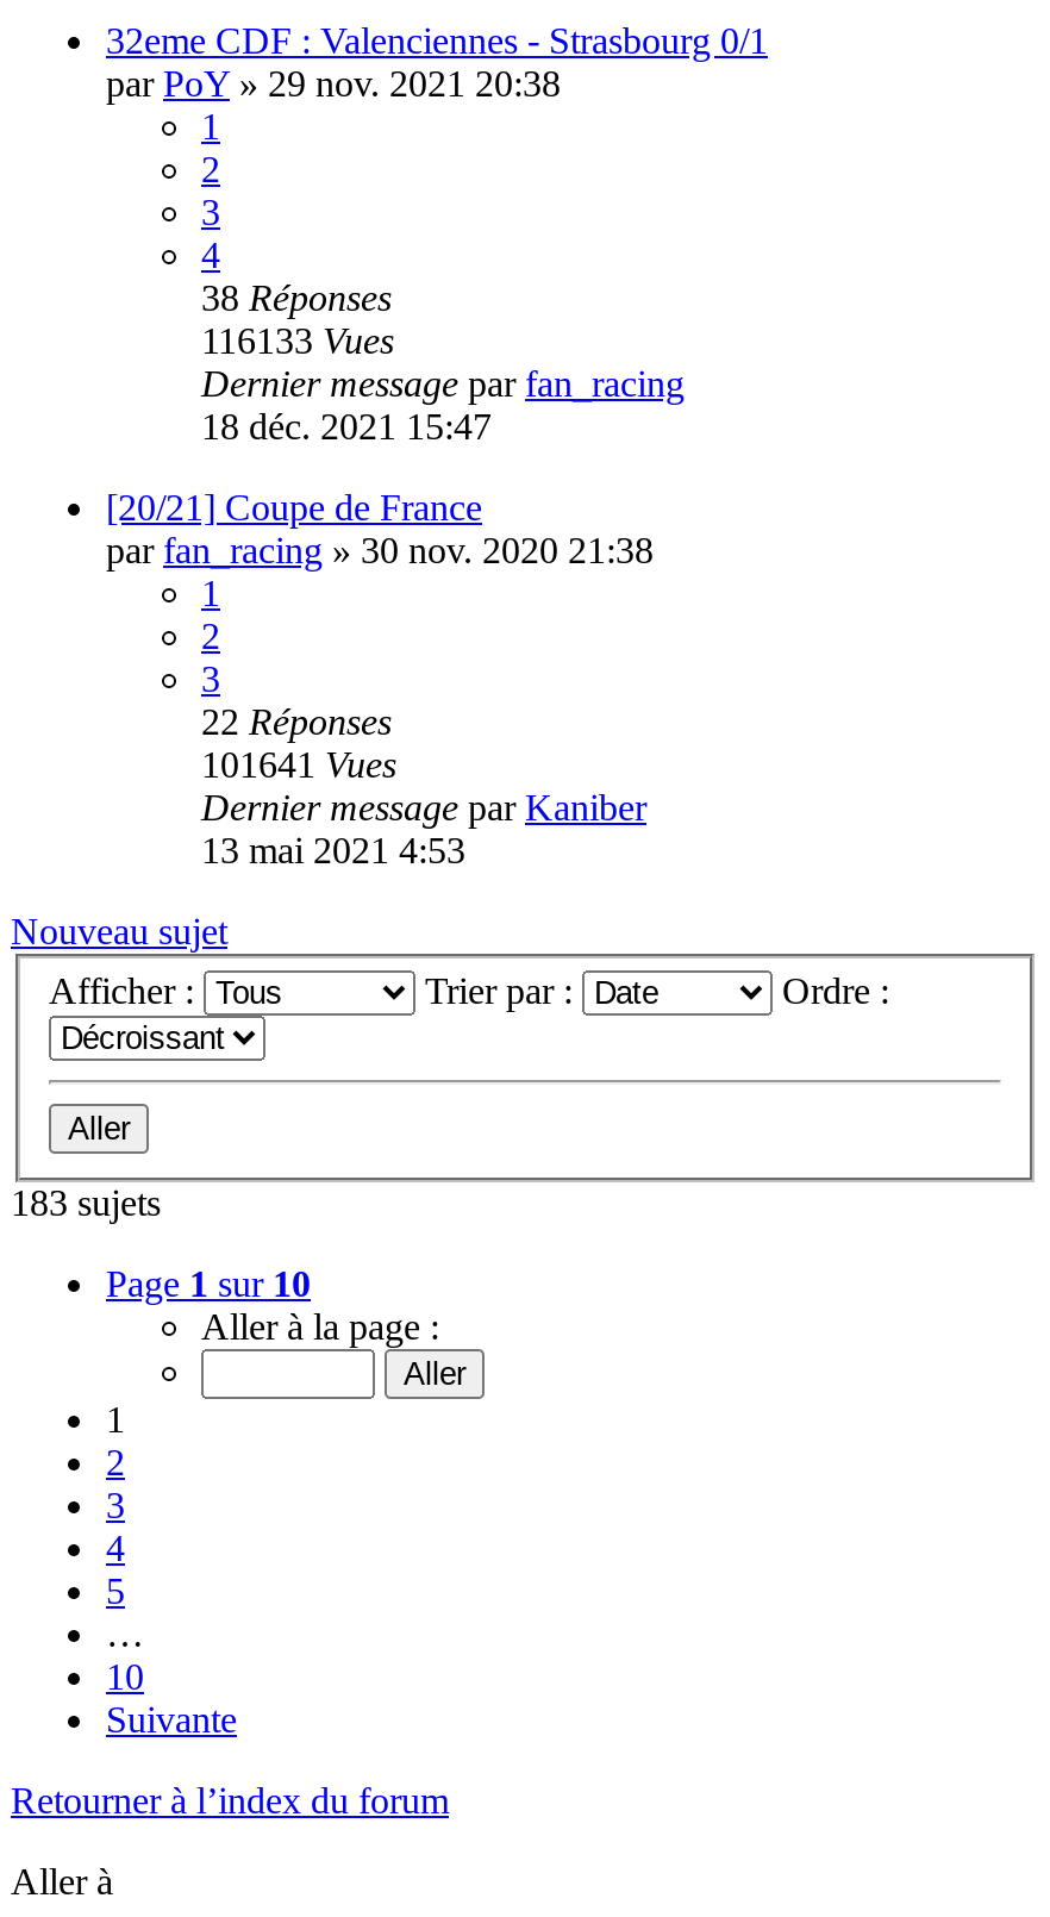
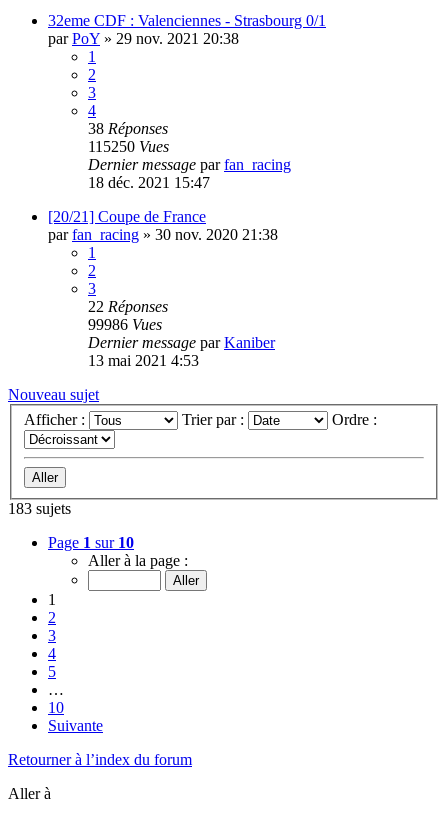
- 116133 Vues
+ 115250 Vues

- 101641 Vues
+ 99986 Vues
